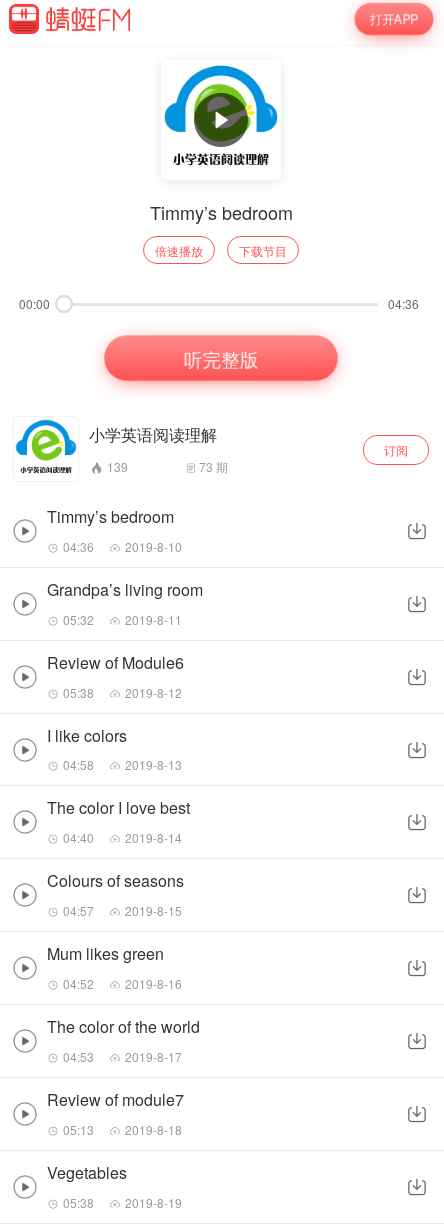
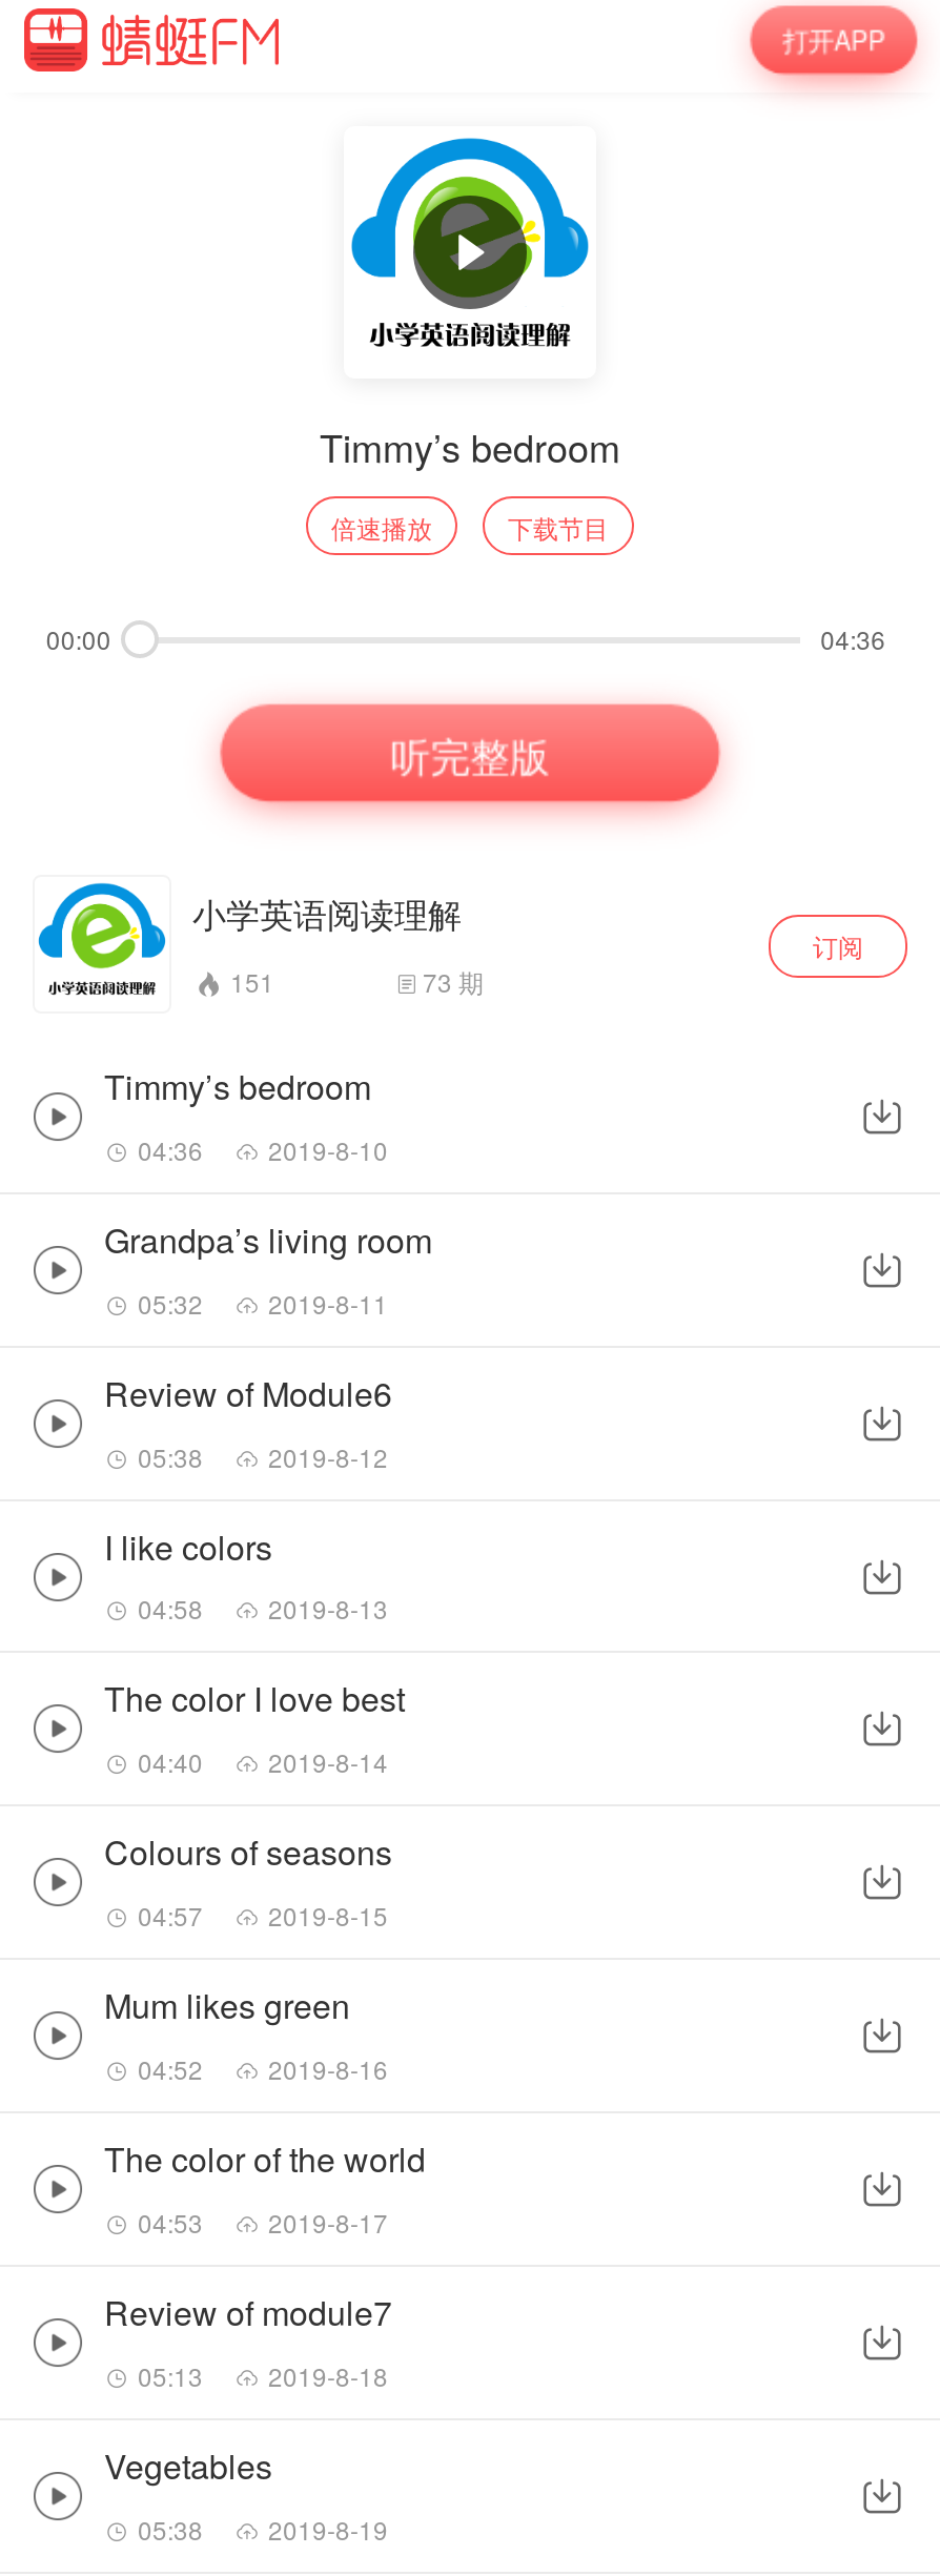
- 139
+ 151
